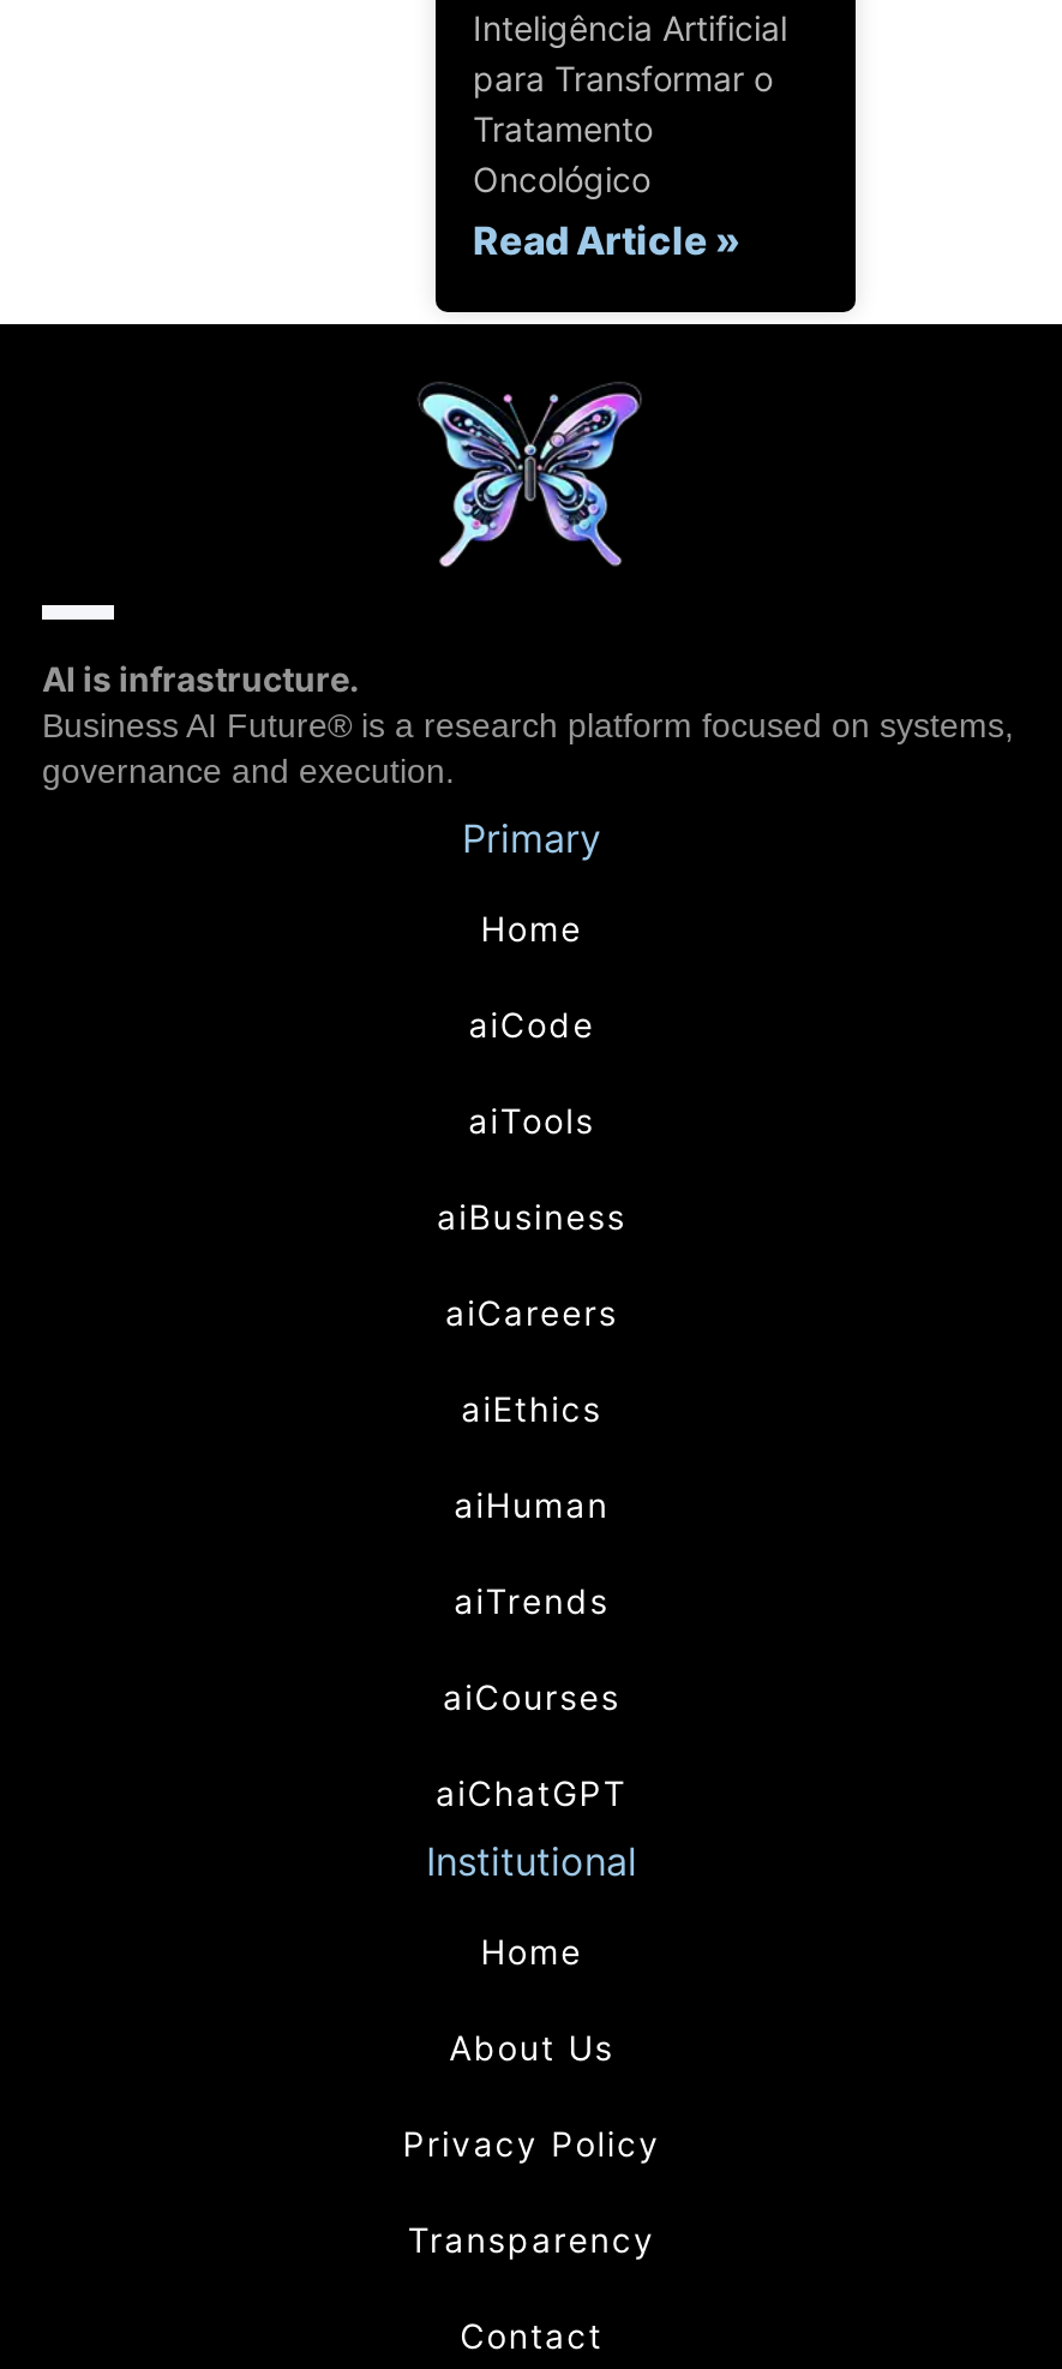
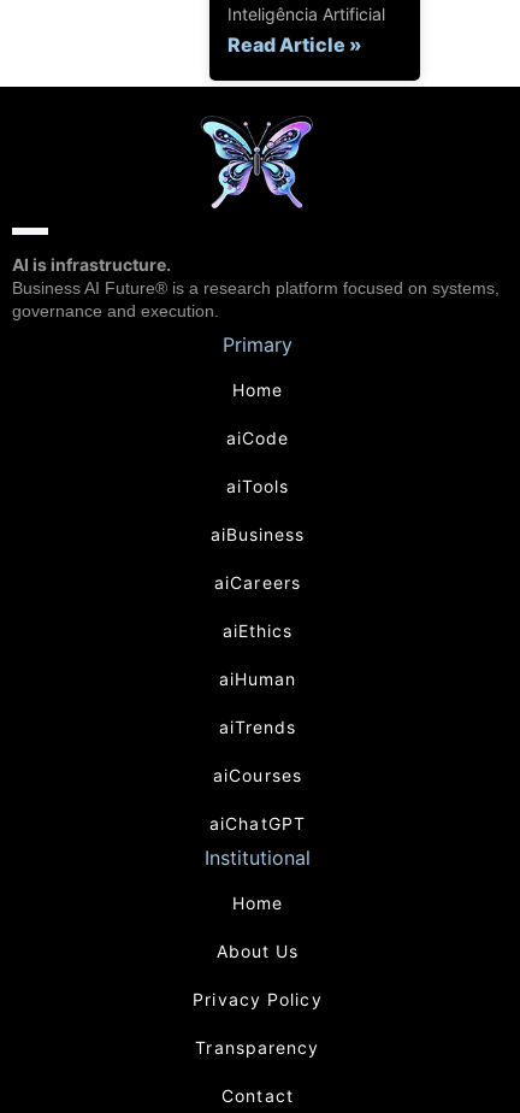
- para Transformar o
- Tratamento
- Oncológico
